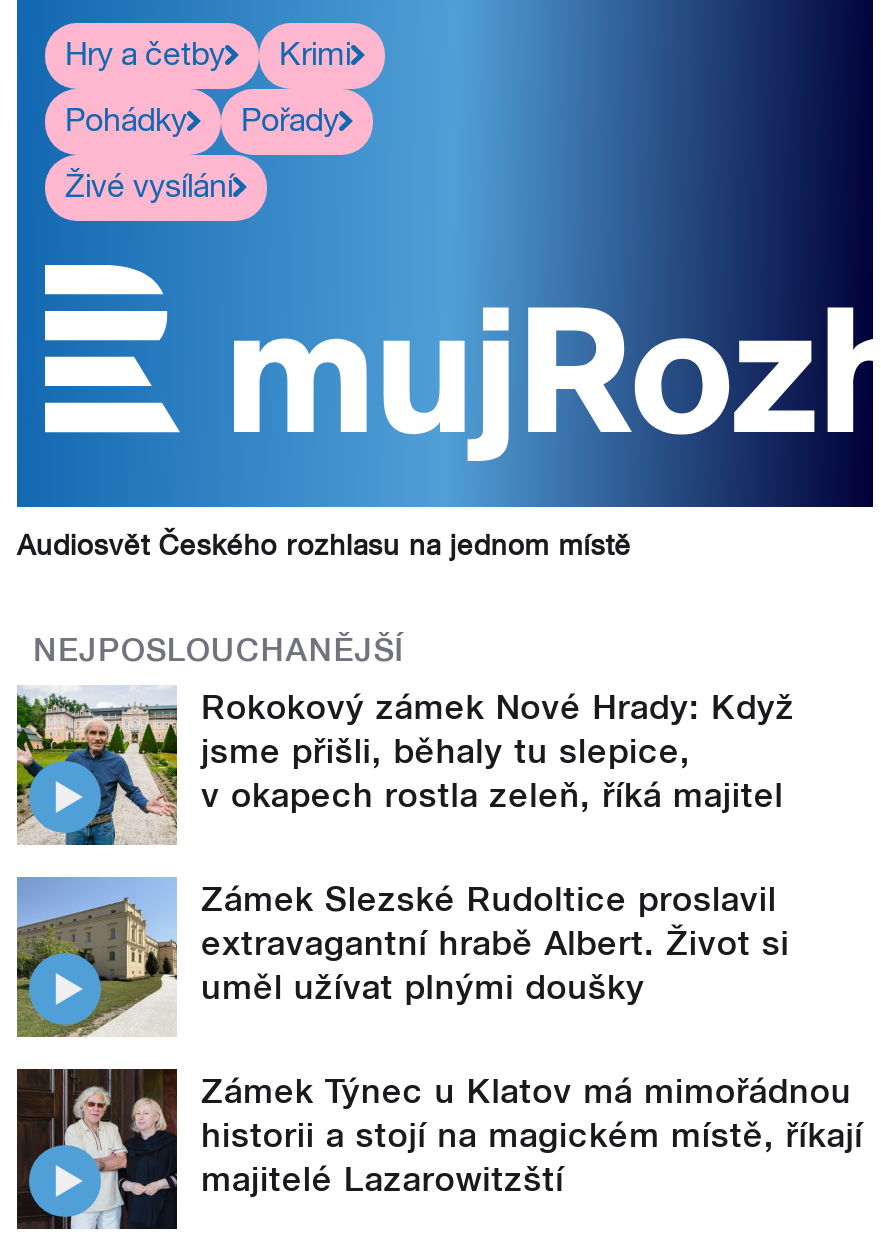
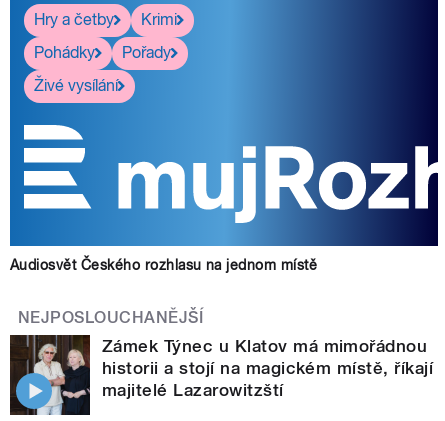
- [image]
- Rokokový zámek Nové Hrady: Když
- jsme přišli, běhaly tu slepice,
- v okapech rostla zeleň, říká majitel
- Zámek Slezské Rudoltice proslavil
- extravagantní hrabě Albert. Život si
- uměl užívat plnými doušky

- [image]
